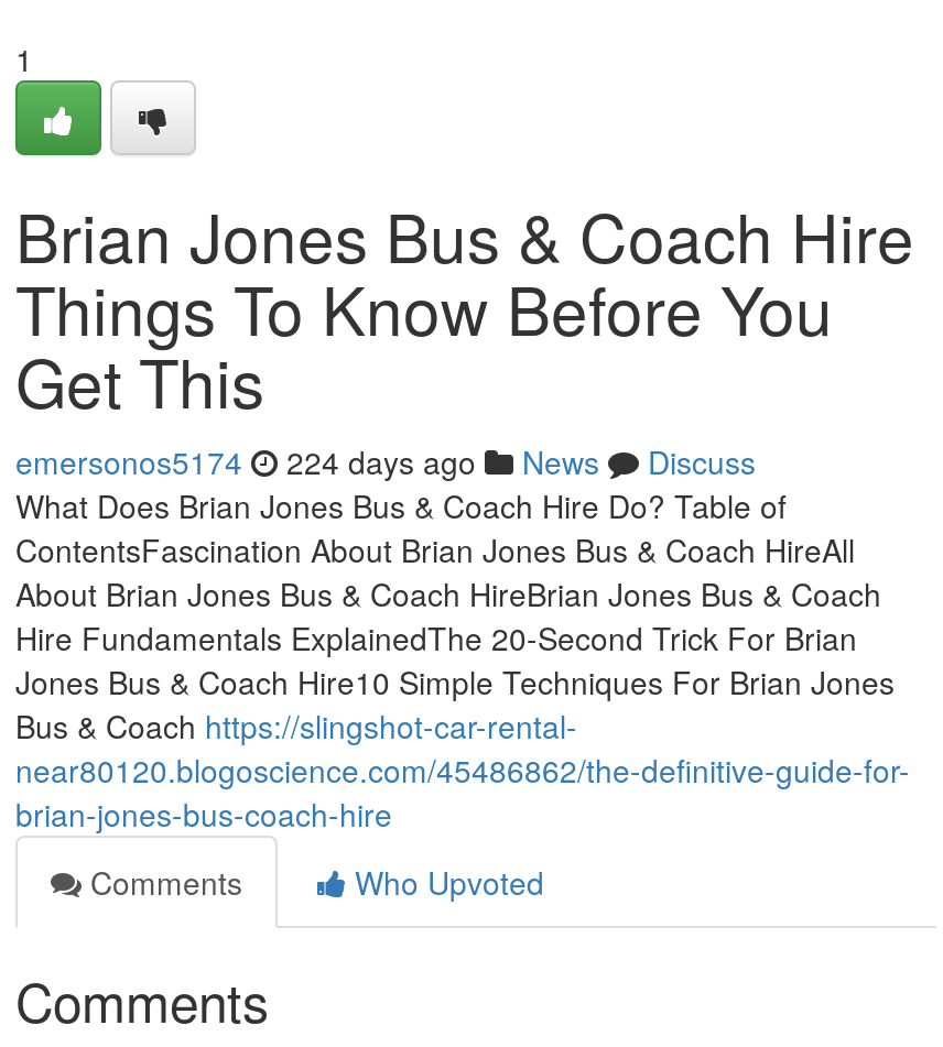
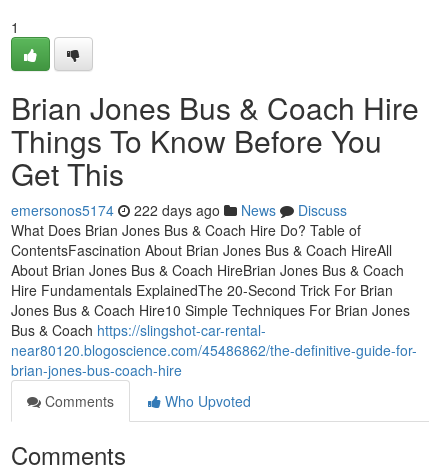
- emersonos5174 224 days ago News Discuss
+ emersonos5174 222 days ago News Discuss
